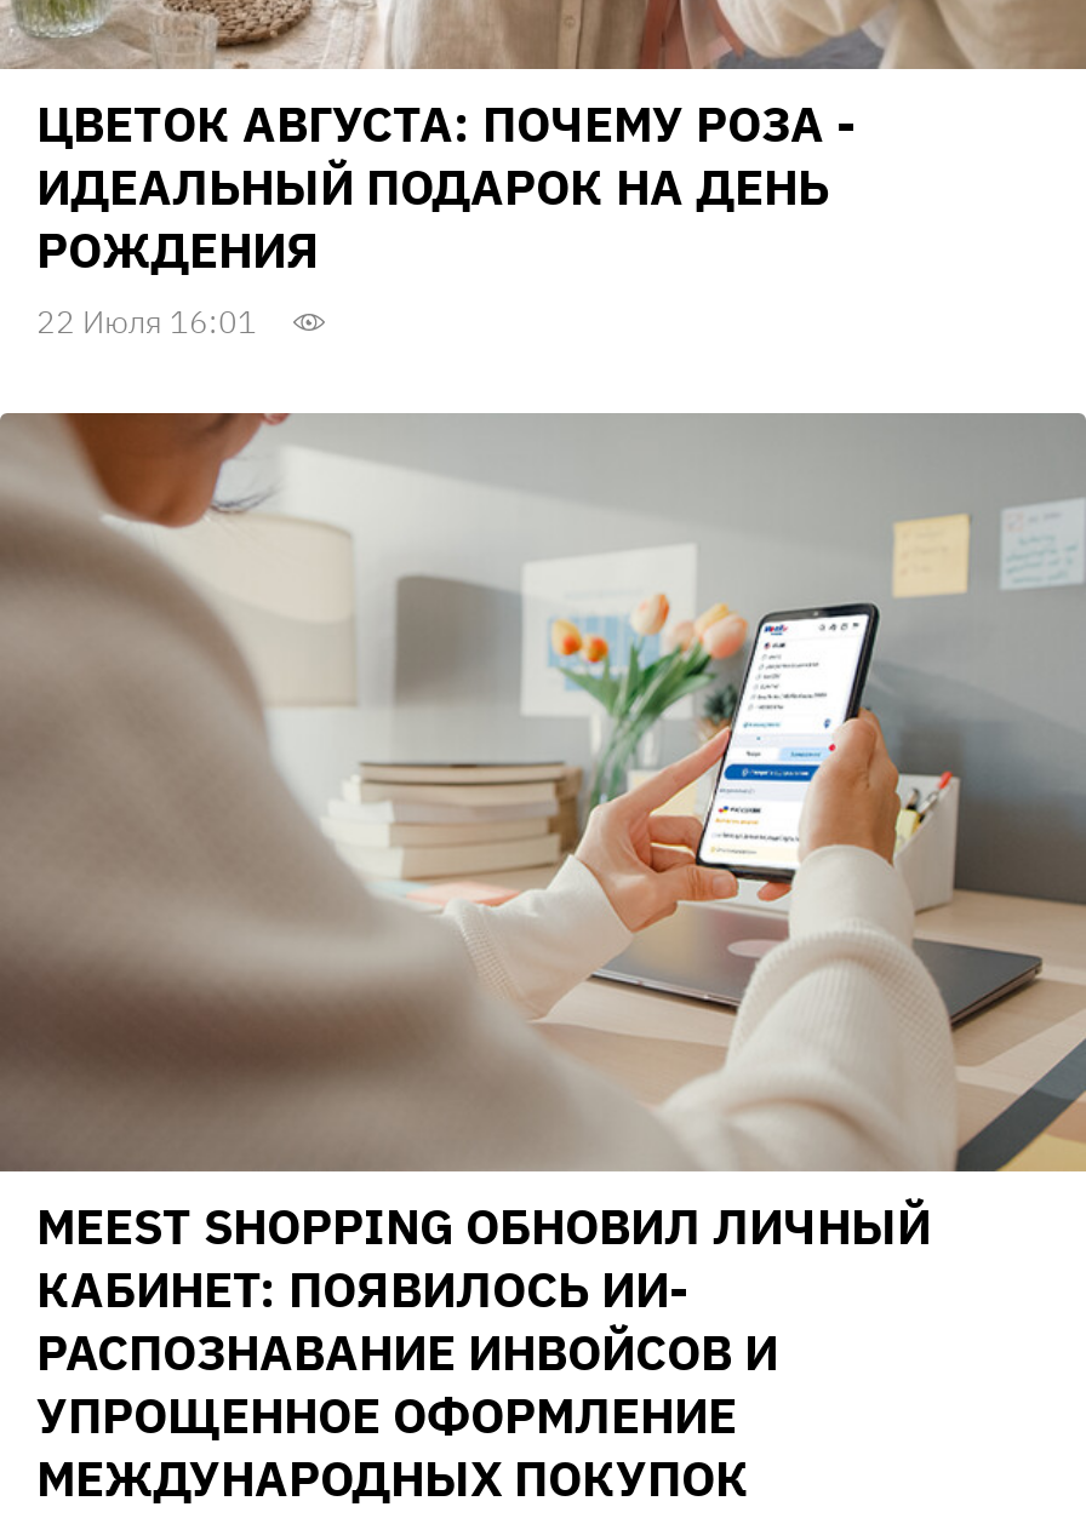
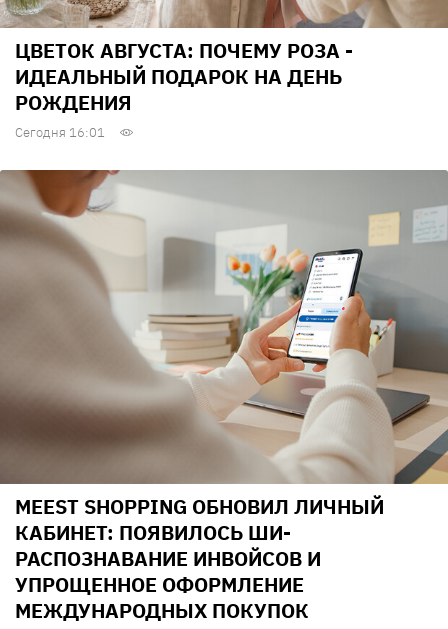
- 22 Июля 16:01
+ Сегодня 16:01

- КАБИНЕТ: ПОЯВИЛОСЬ ИИ-
+ КАБИНЕТ: ПОЯВИЛОСЬ ШИ-
